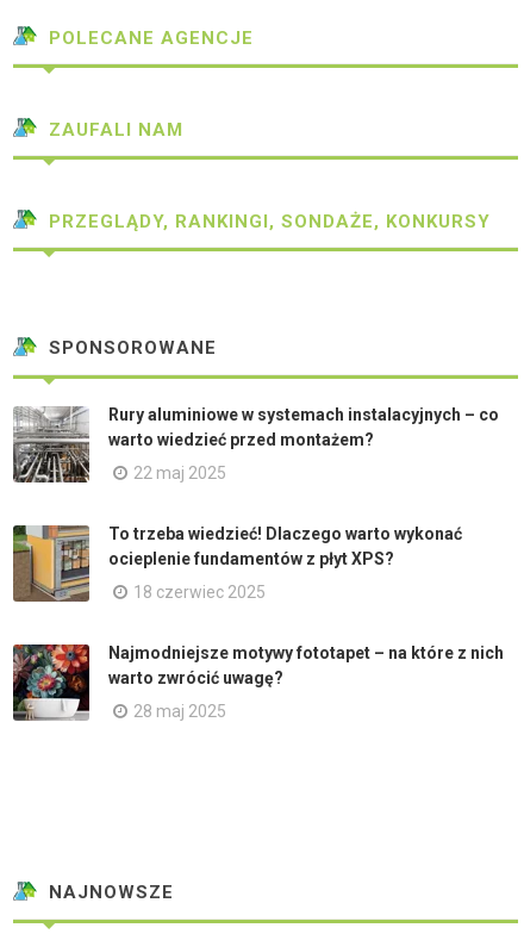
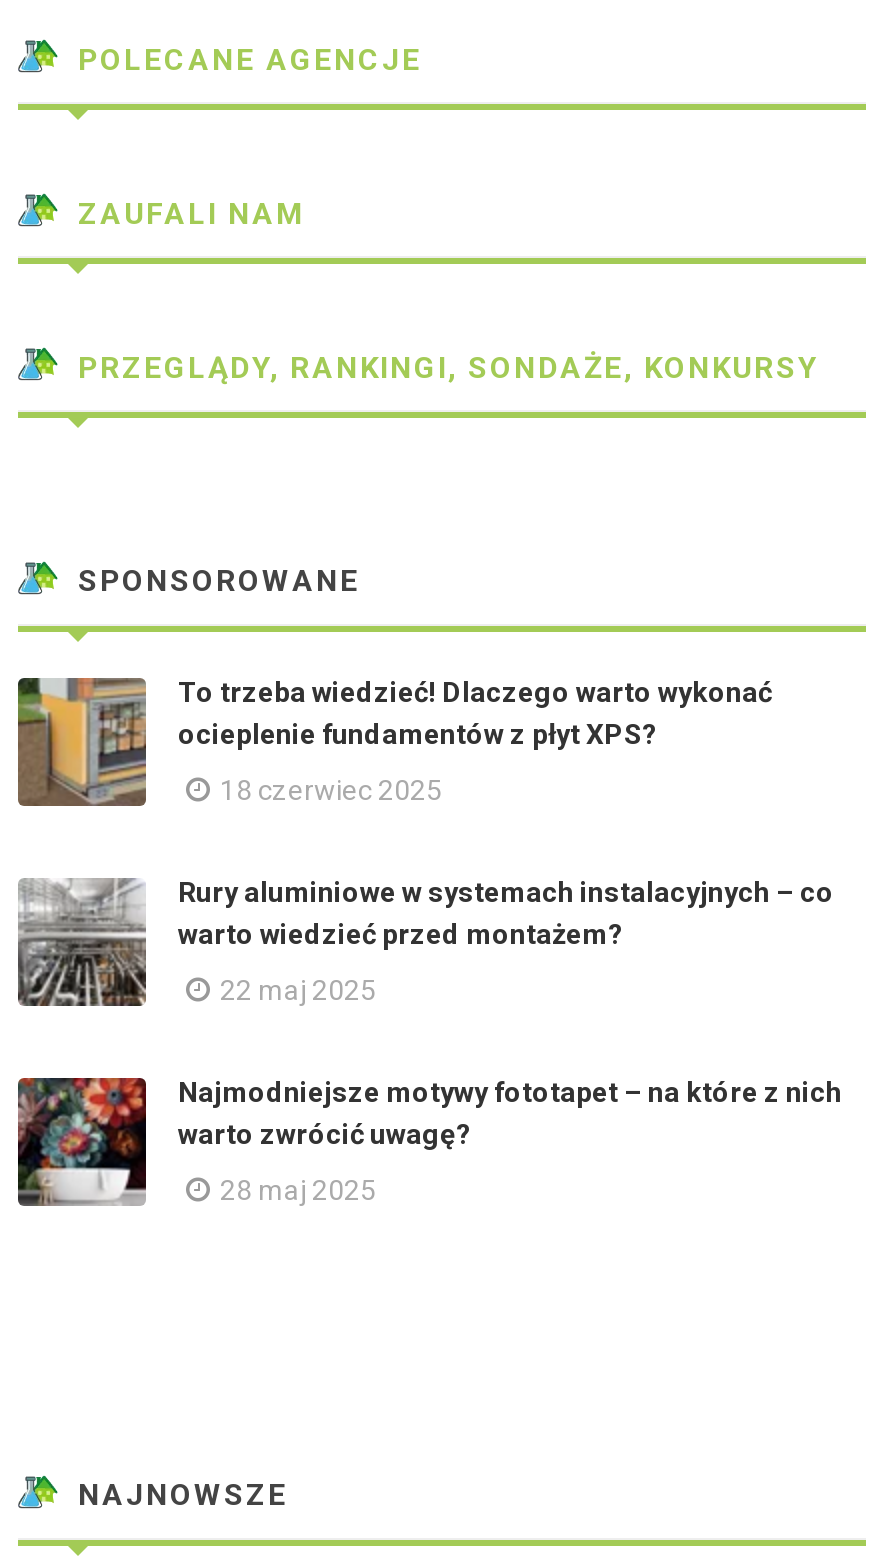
moved down: [image] | Rury aluminiowe w systemach instalacyjnych – co | warto wiedzieć przed montażem? | 22 maj 2025

moved up: [image] | To trzeba wiedzieć! Dlaczego warto wykonać | ocieplenie fundamentów z płyt XPS? | 18 czerwiec 2025
